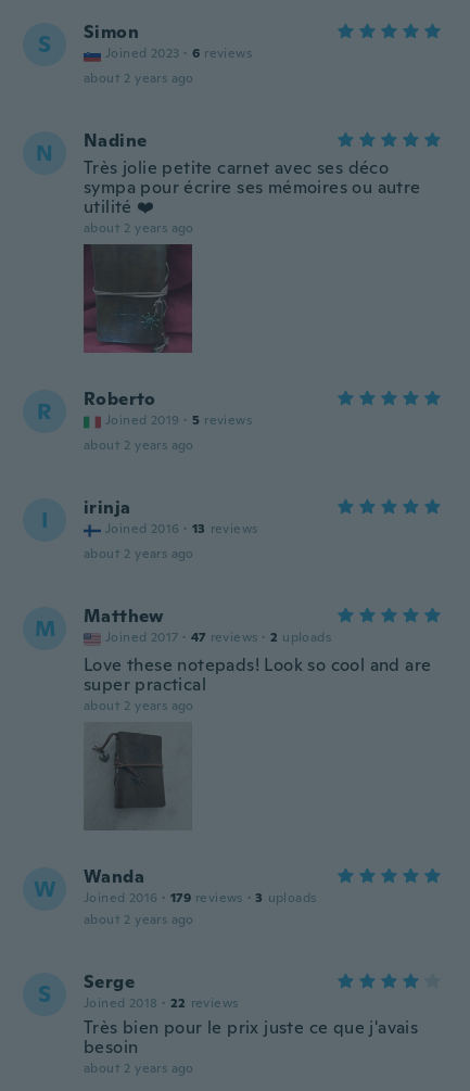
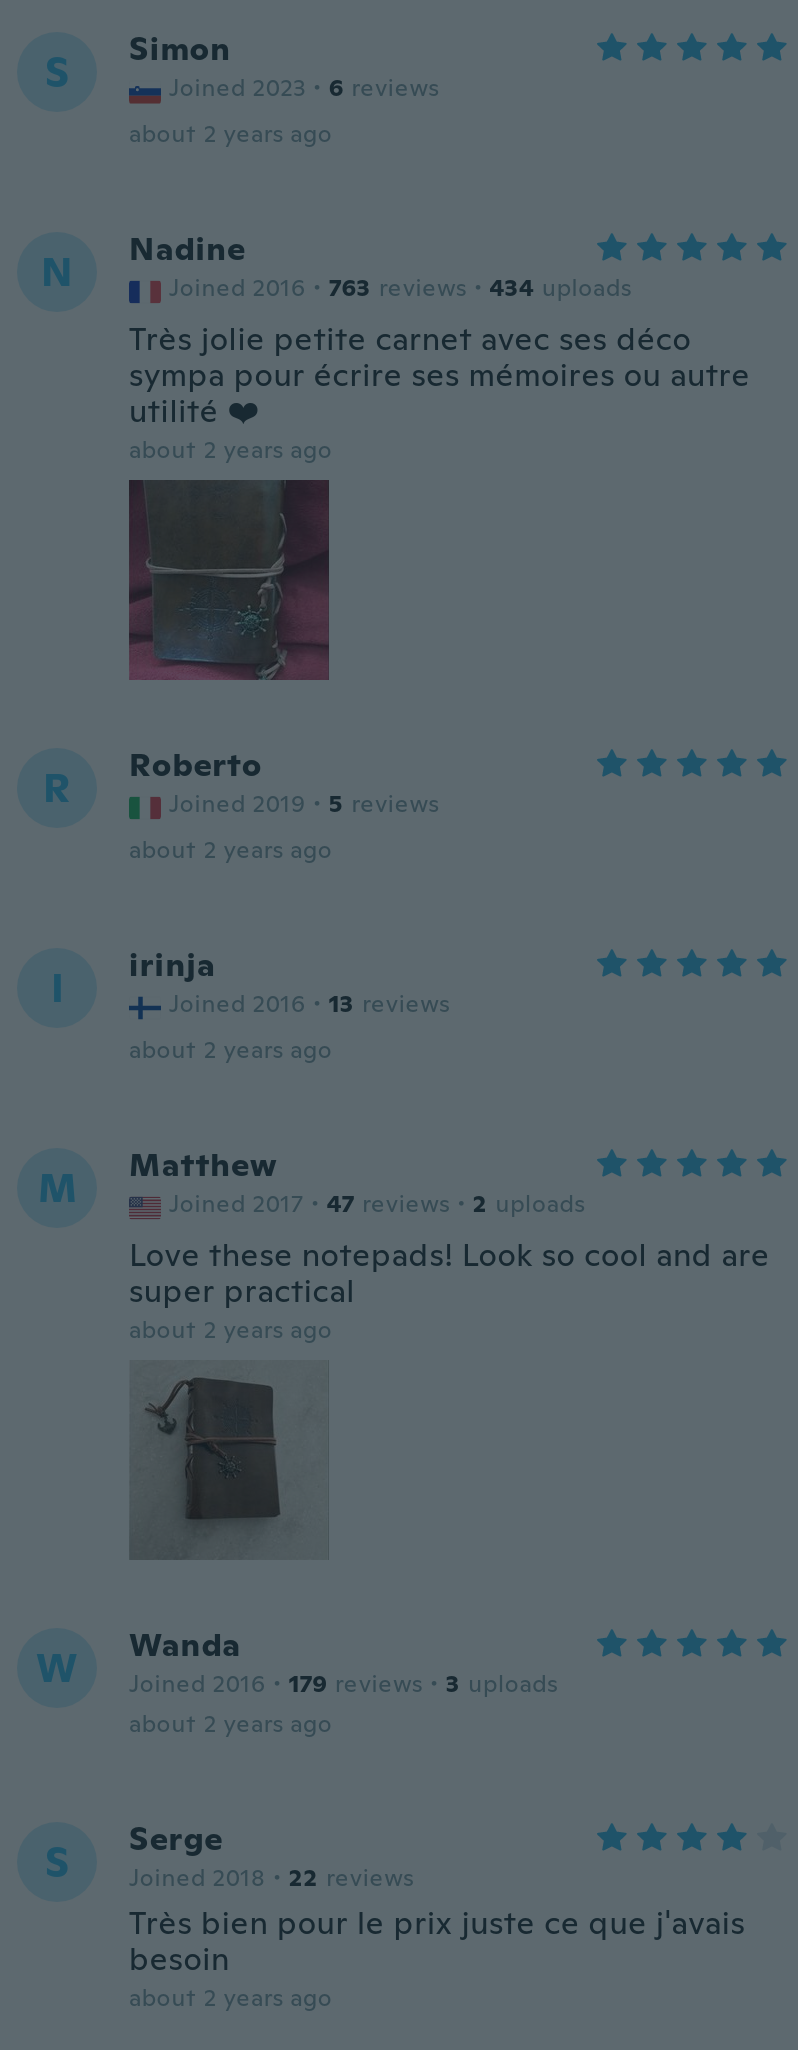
+ Joined 2016 · 763 reviews · 434 uploads
